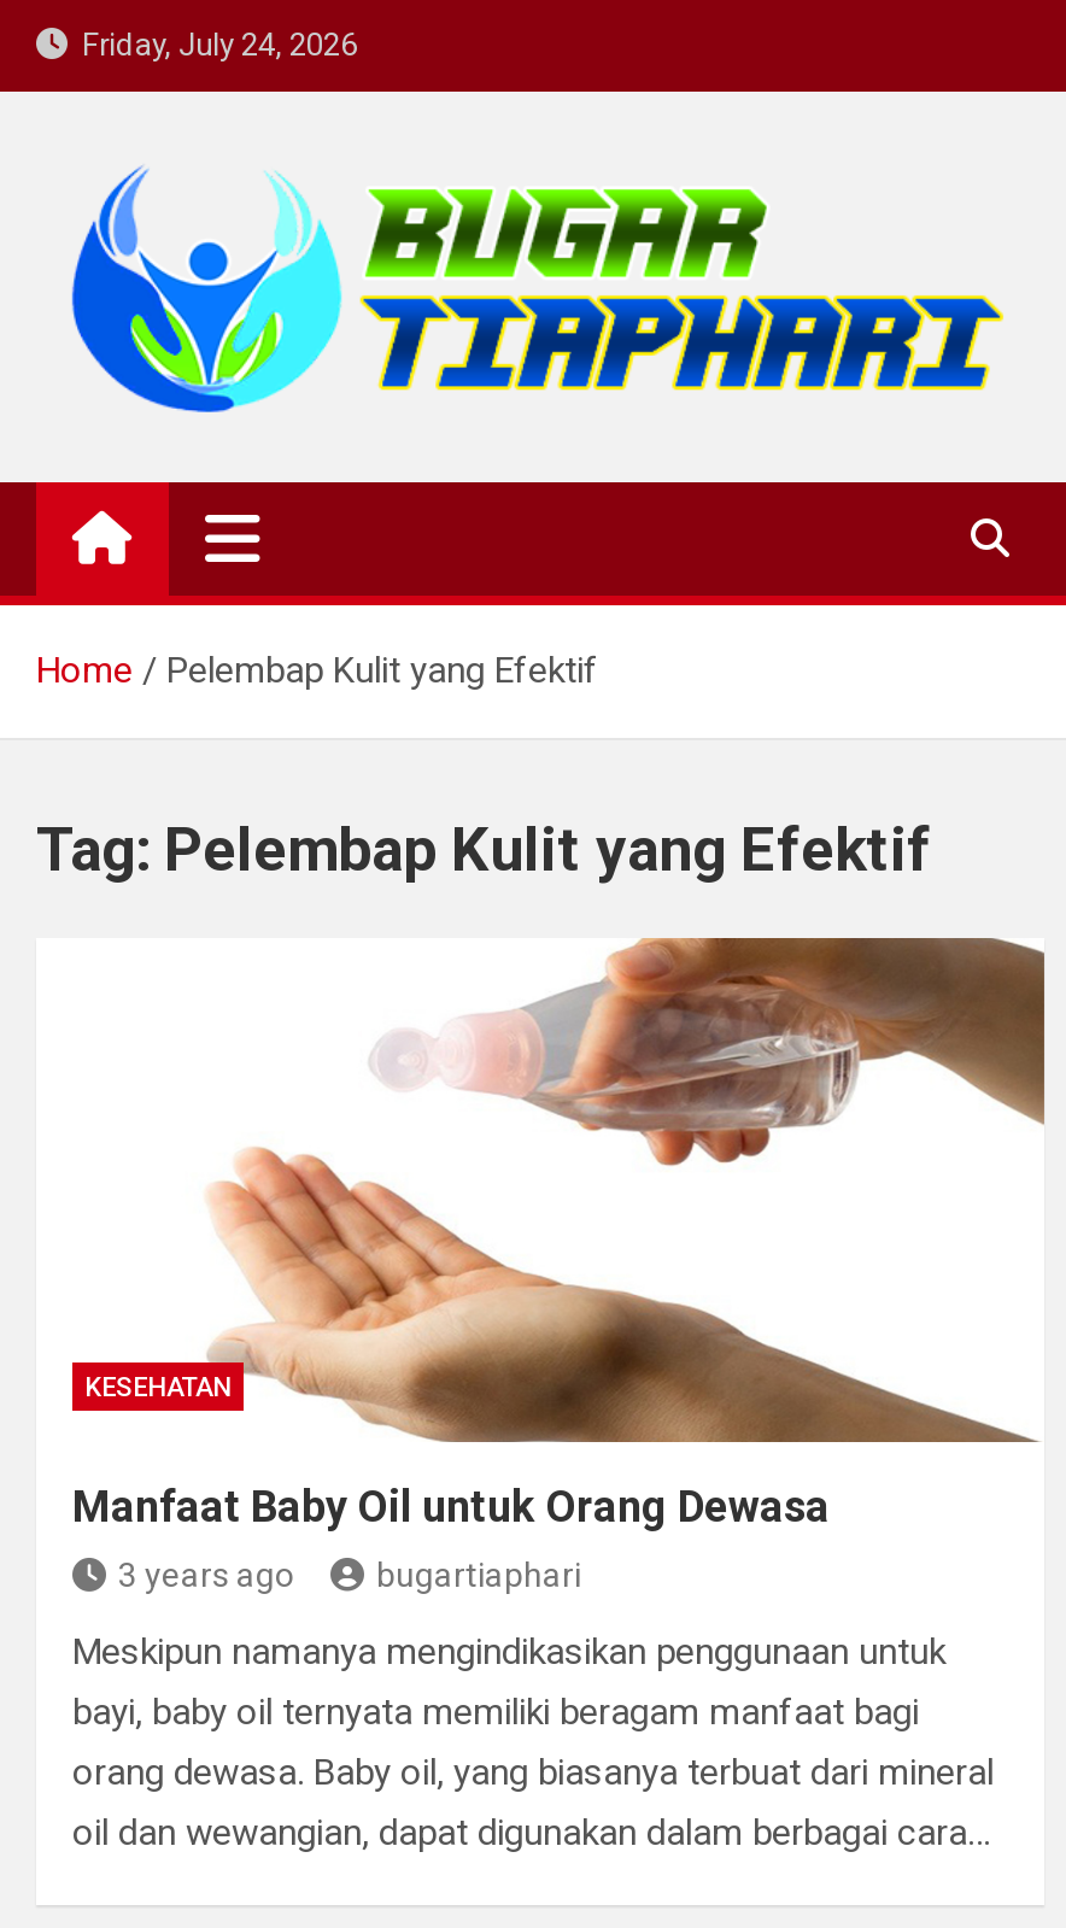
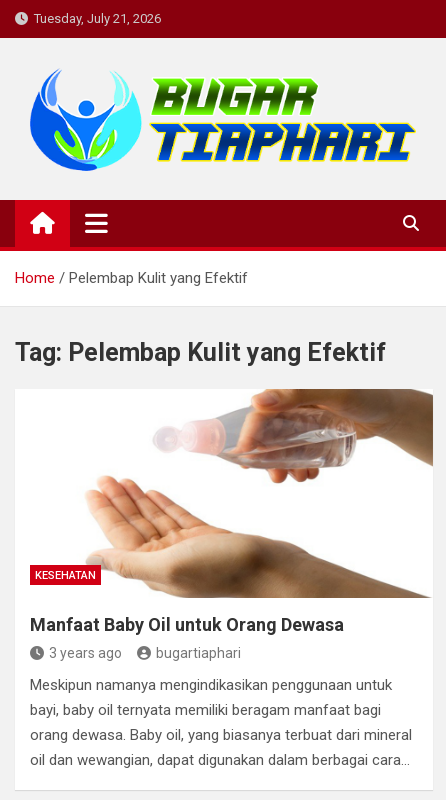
- Friday, July 24, 2026
+ Tuesday, July 21, 2026
